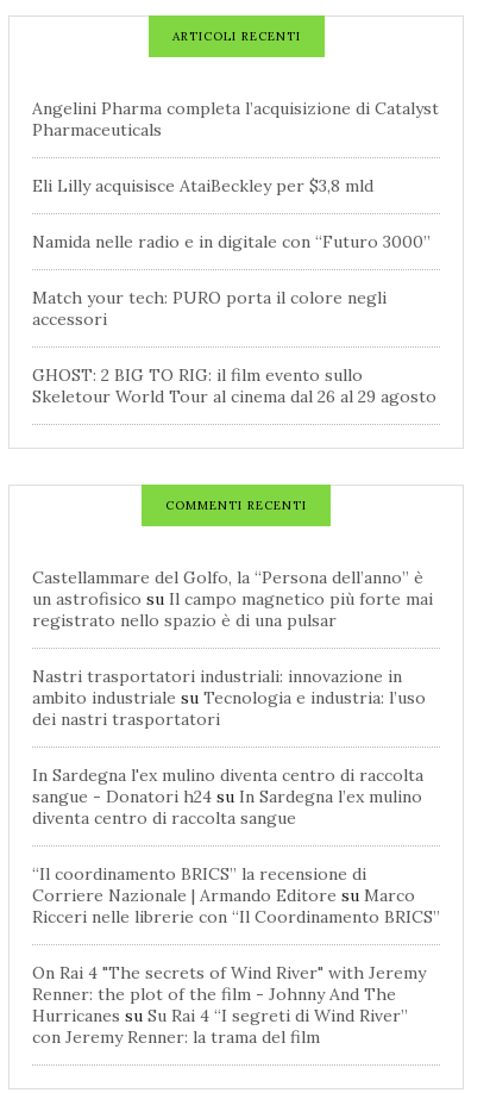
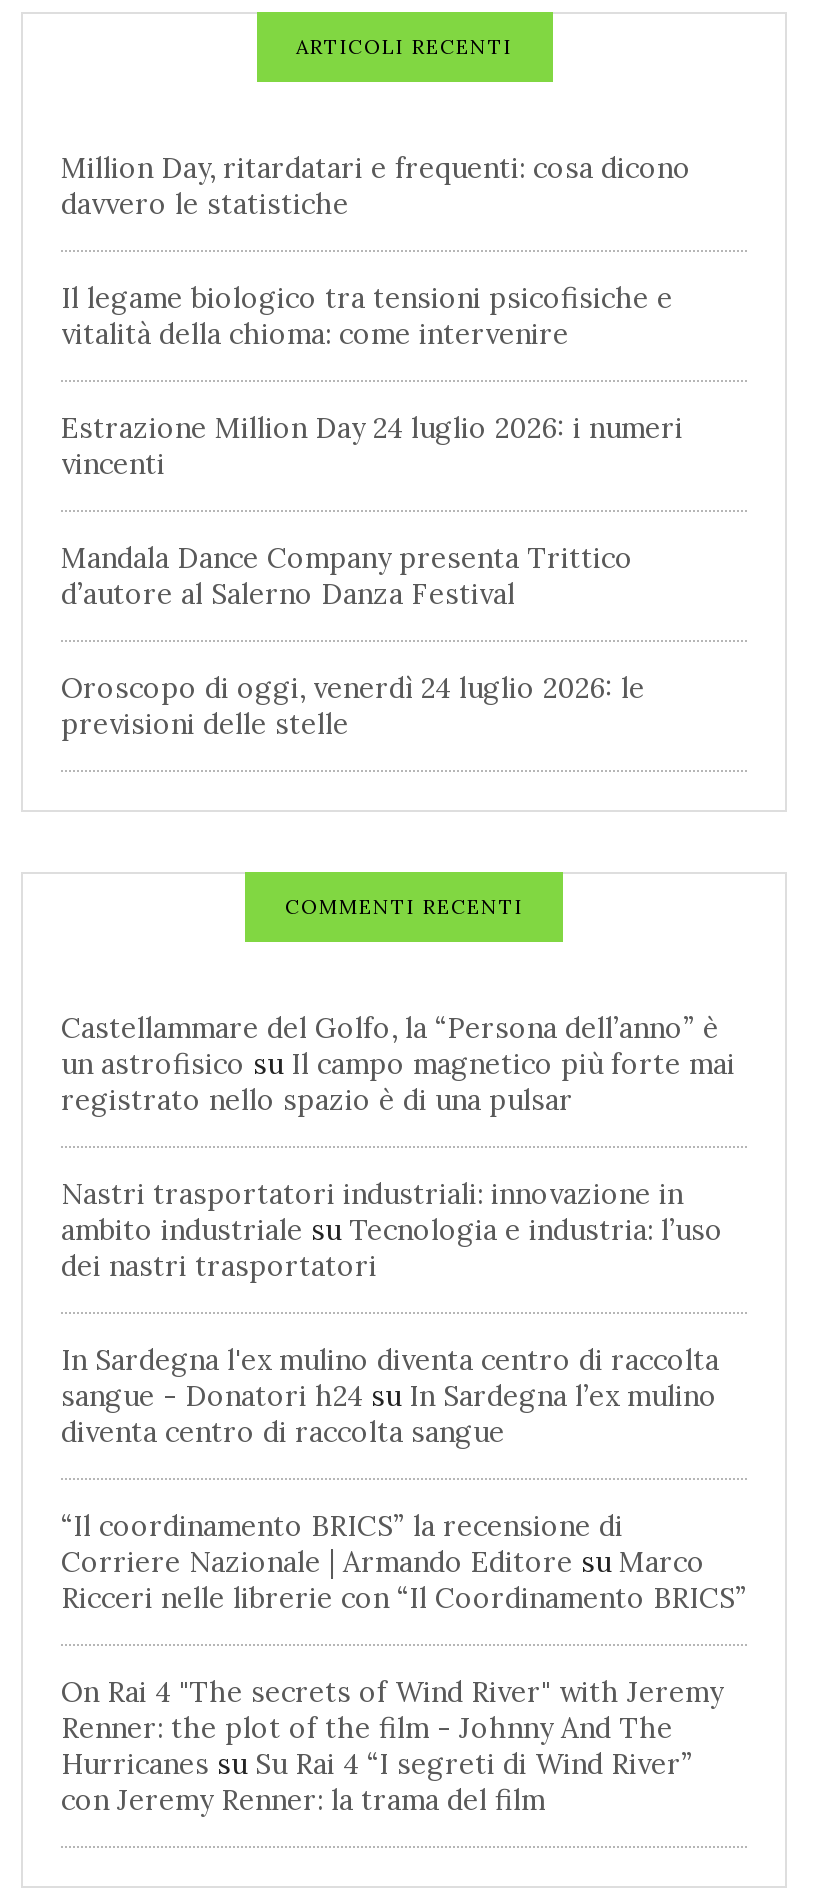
- Angelini Pharma completa l’acquisizione di Catalyst
- Pharmaceuticals
+ Million Day, ritardatari e frequenti: cosa dicono
+ davvero le statistiche

- Eli Lilly acquisisce AtaiBeckley per $3,8 mld
+ Il legame biologico tra tensioni psicofisiche e
+ vitalità della chioma: come intervenire

- Namida nelle radio e in digitale con “Futuro 3000”
+ Estrazione Million Day 24 luglio 2026: i numeri
+ vincenti

- Match your tech: PURO porta il colore negli
- accessori
+ Mandala Dance Company presenta Trittico
+ d’autore al Salerno Danza Festival

- GHOST: 2 BIG TO RIG: il film evento sullo
- Skeletour World Tour al cinema dal 26 al 29 agosto
+ Oroscopo di oggi, venerdì 24 luglio 2026: le
+ previsioni delle stelle
